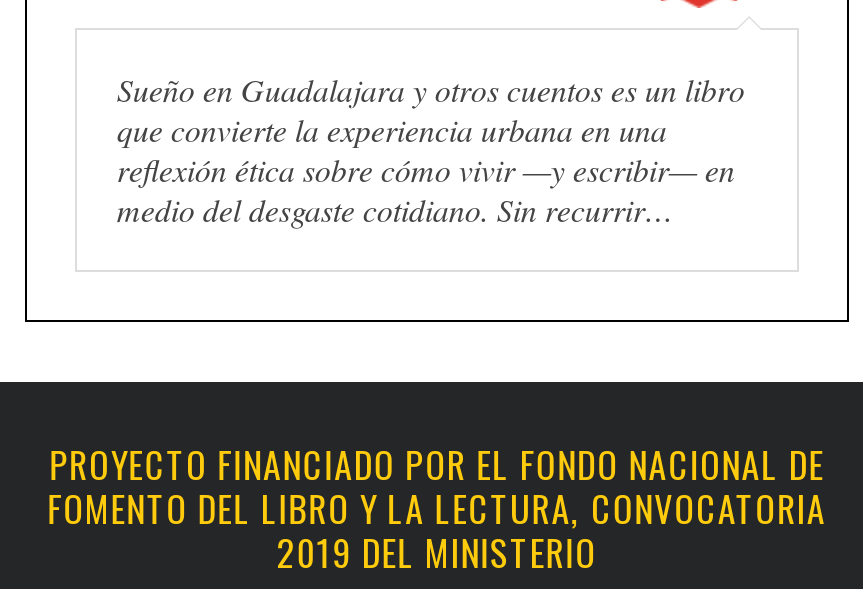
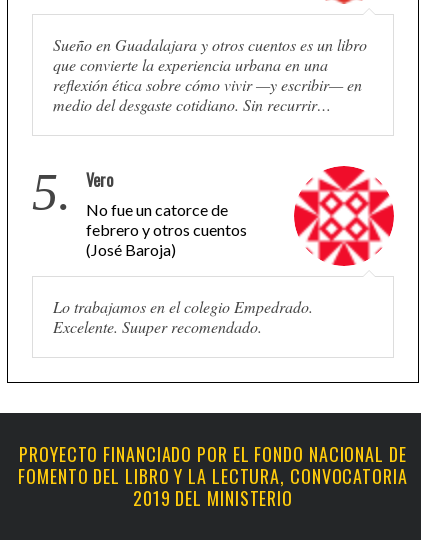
+ [image]
+ 5.
+ Vero
+ No fue un catorce de
+ febrero y otros cuentos
+ (José Baroja)
+ Lo trabajamos en el colegio Empedrado.
+ Excelente. Suuper recomendado.
